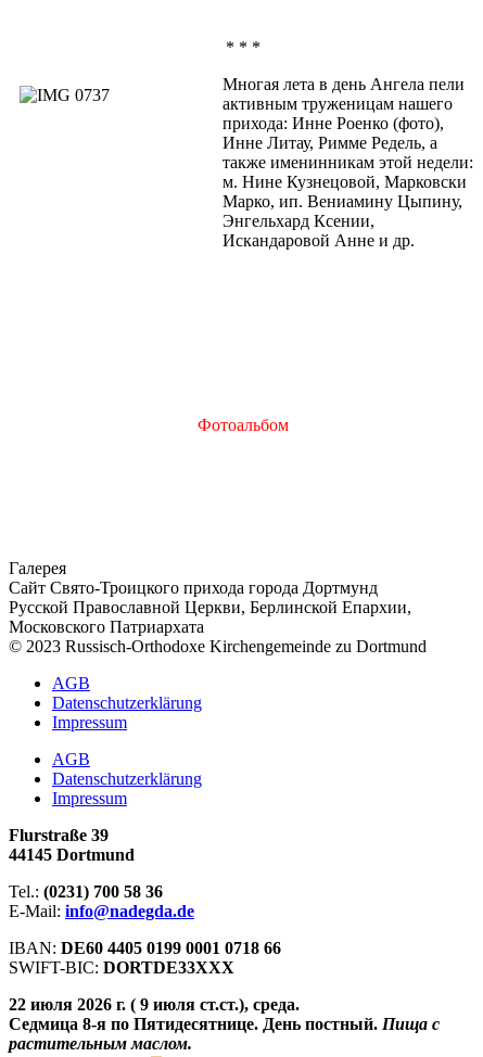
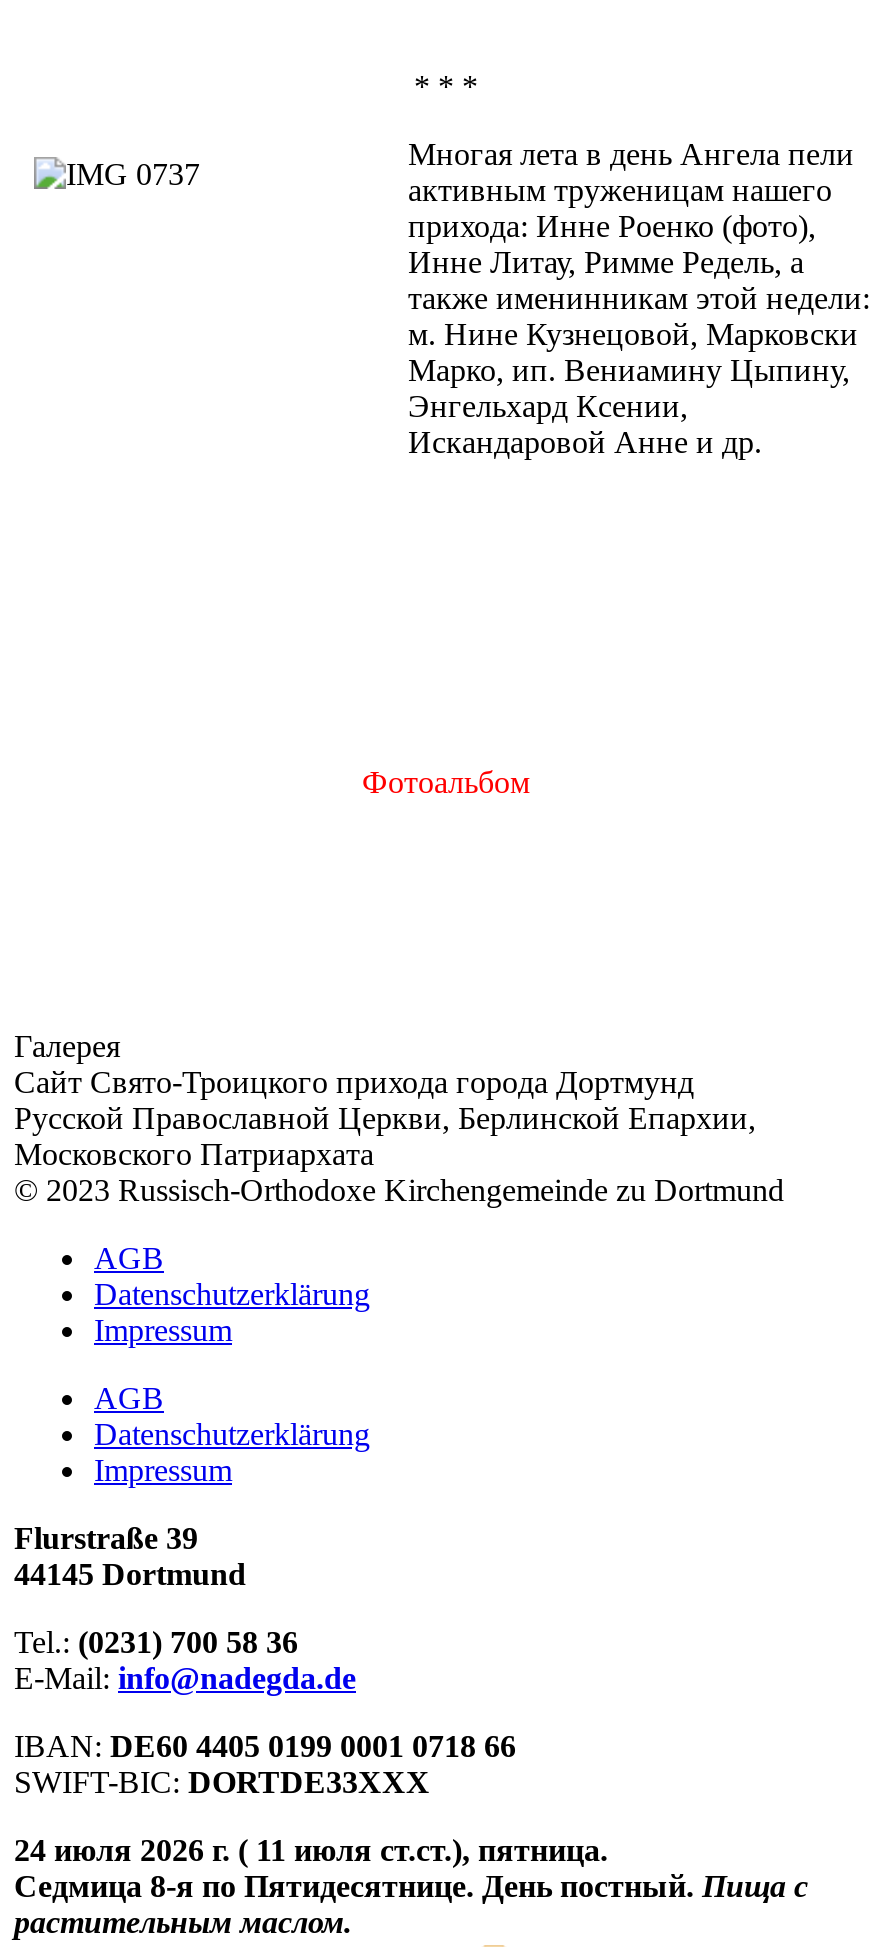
- 22 июля 2026 г. ( 9 июля ст.ст.), среда.
+ 24 июля 2026 г. ( 11 июля ст.ст.), пятница.
